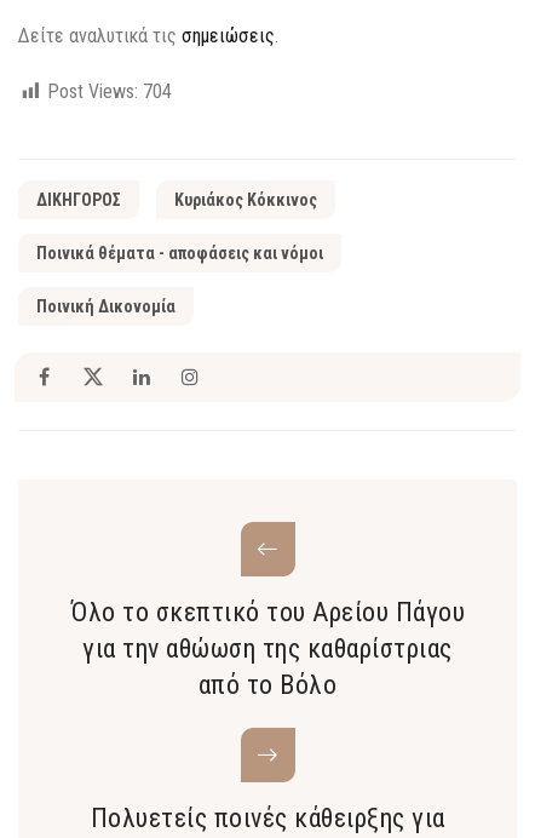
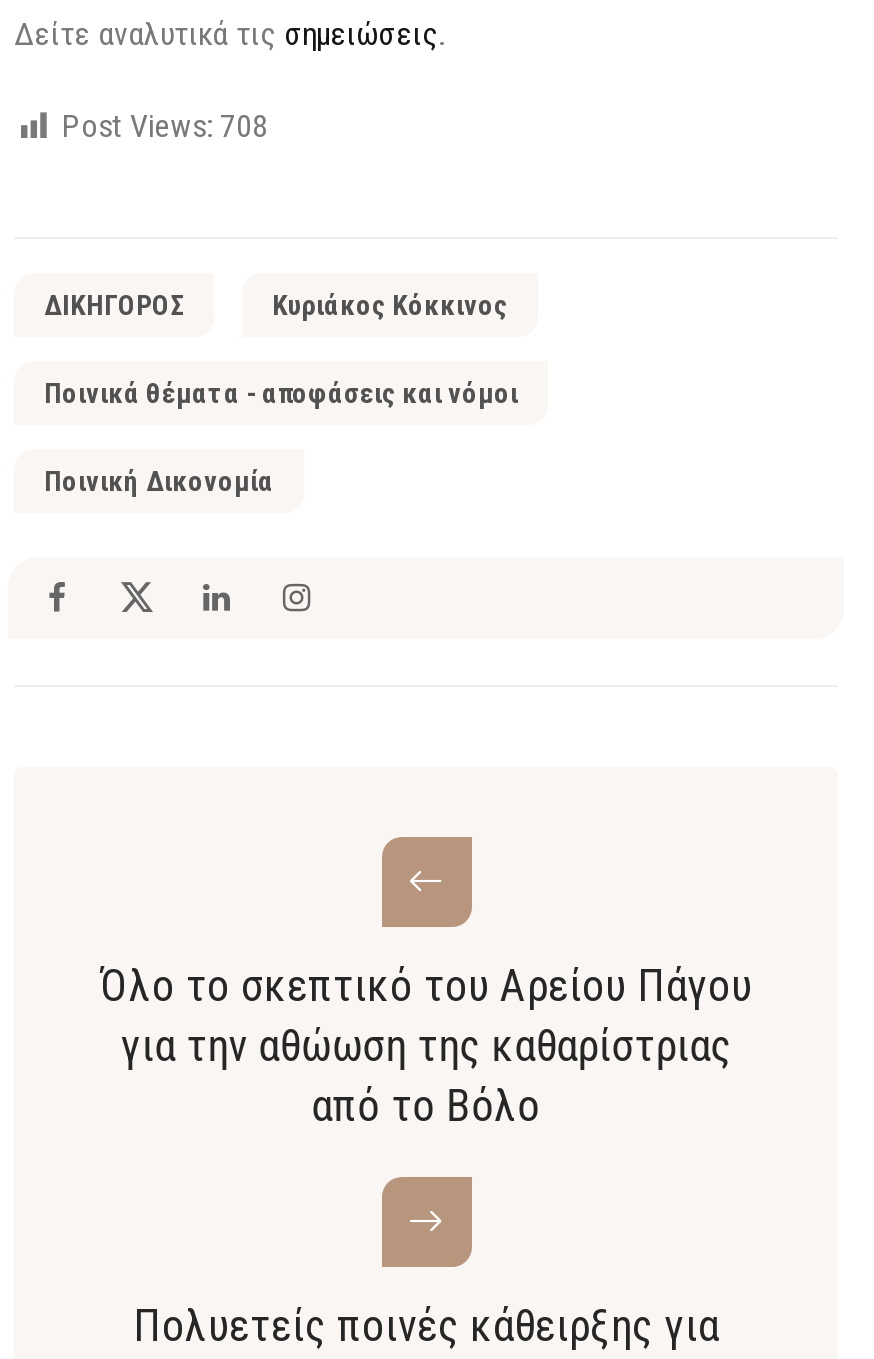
- Post Views: 704
+ Post Views: 708
